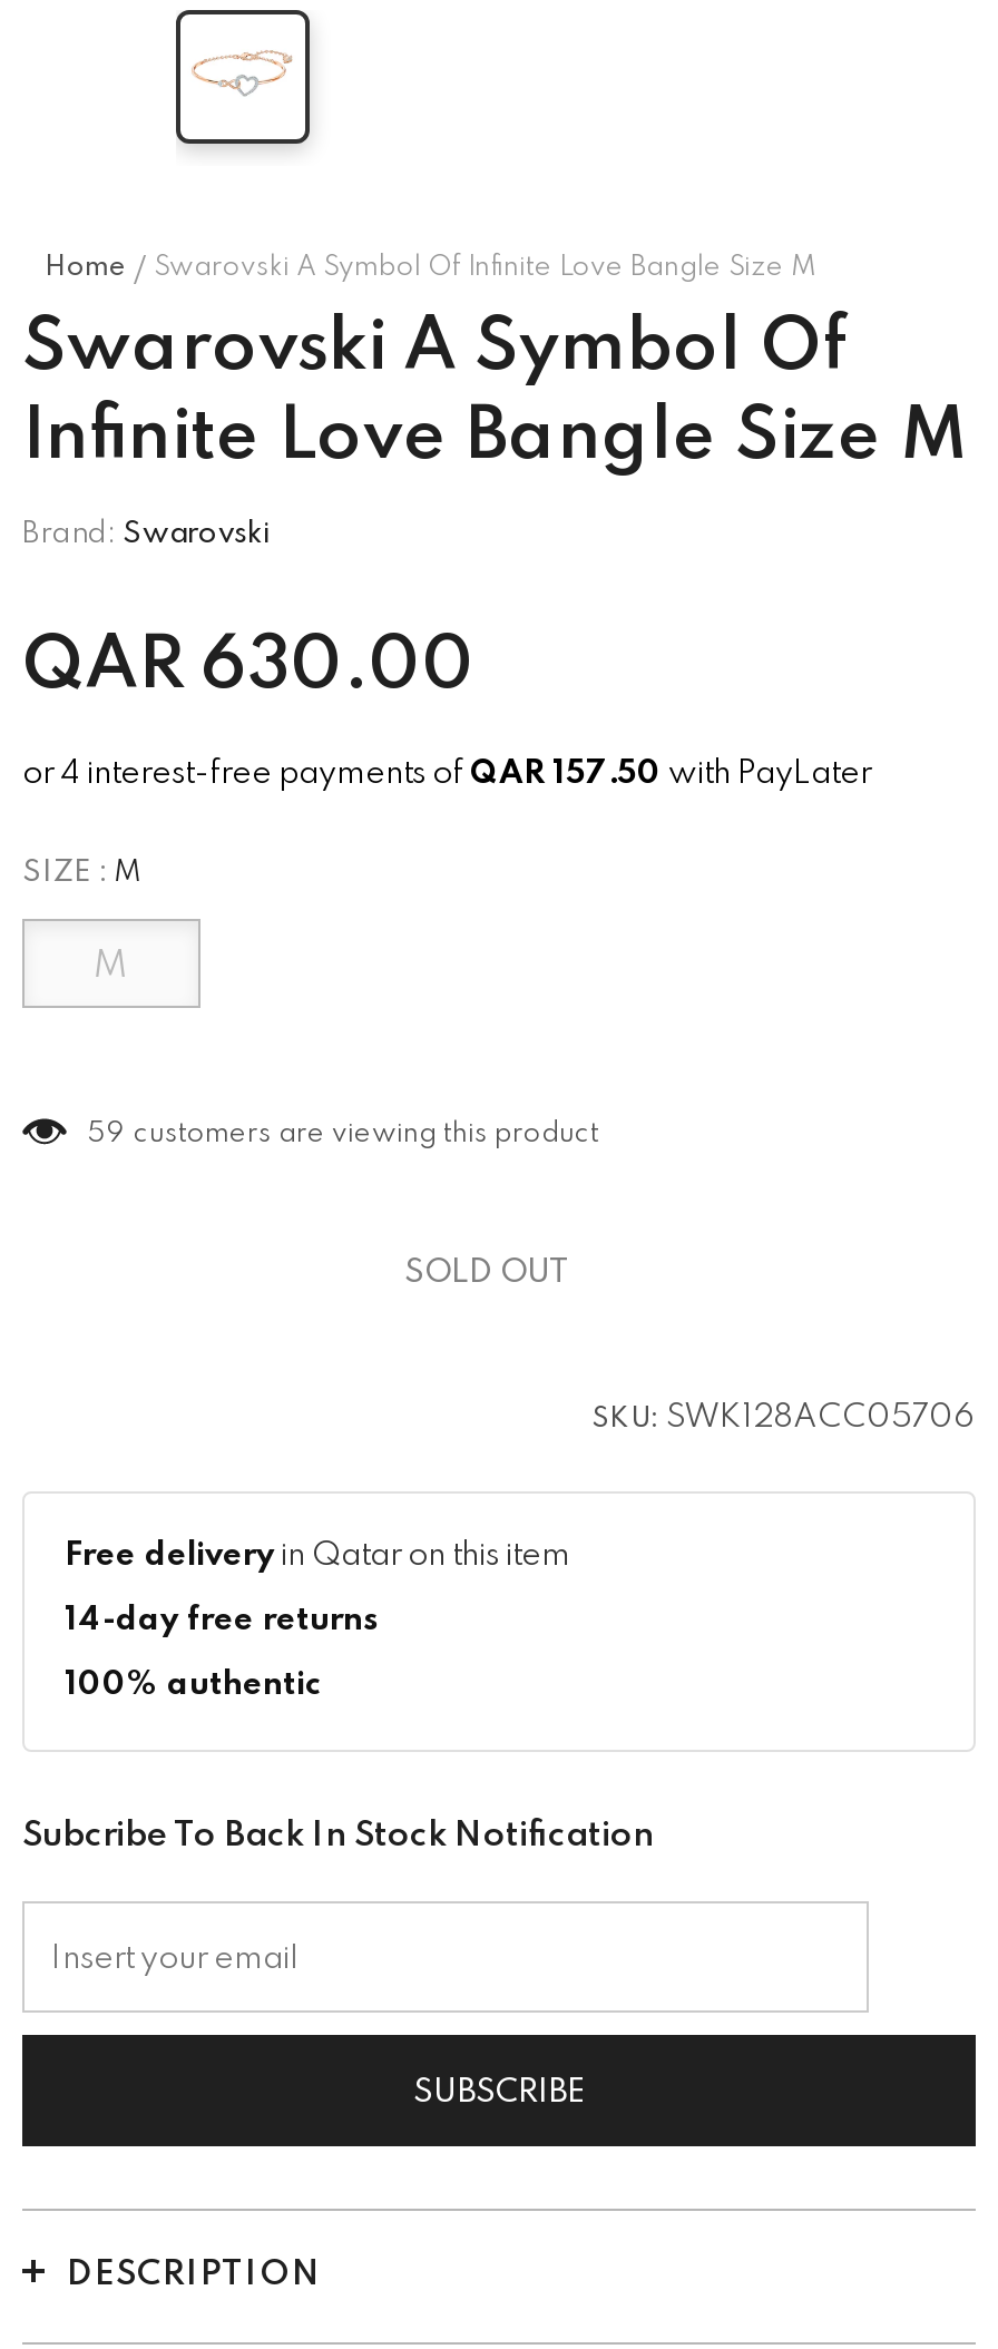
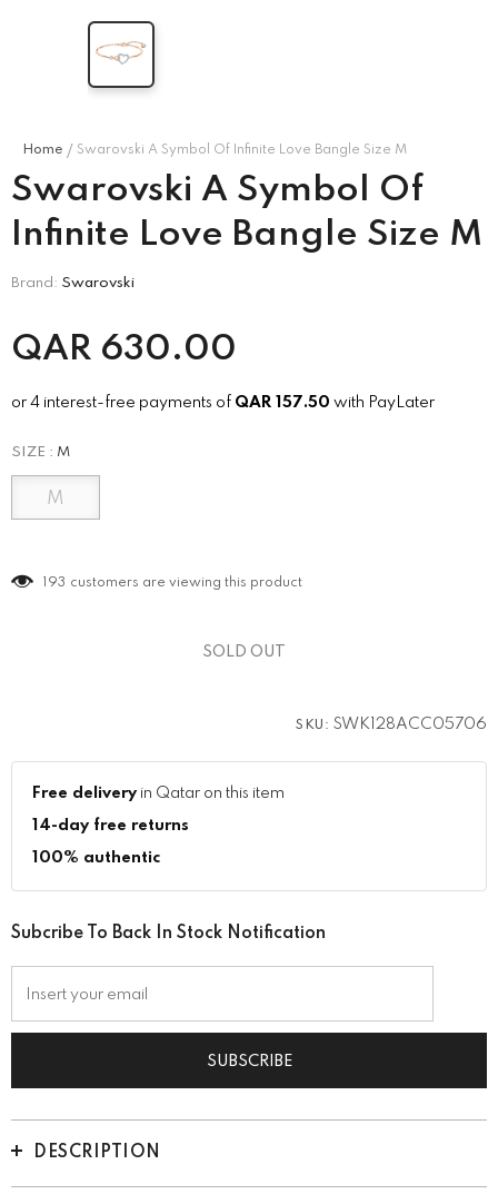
- 59 customers are viewing this product
+ 193 customers are viewing this product
